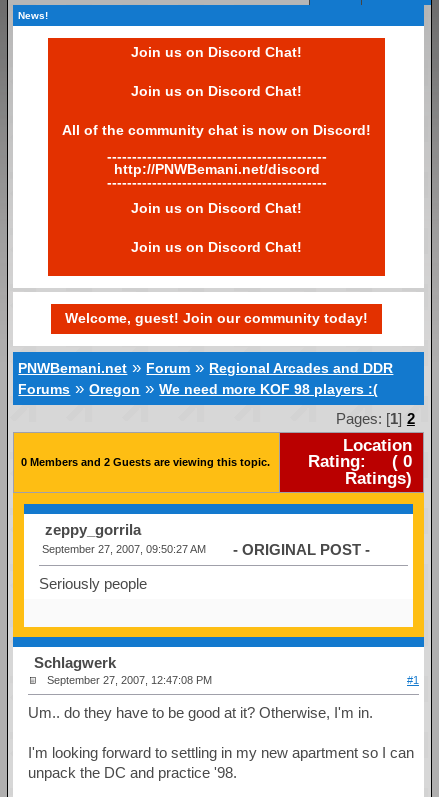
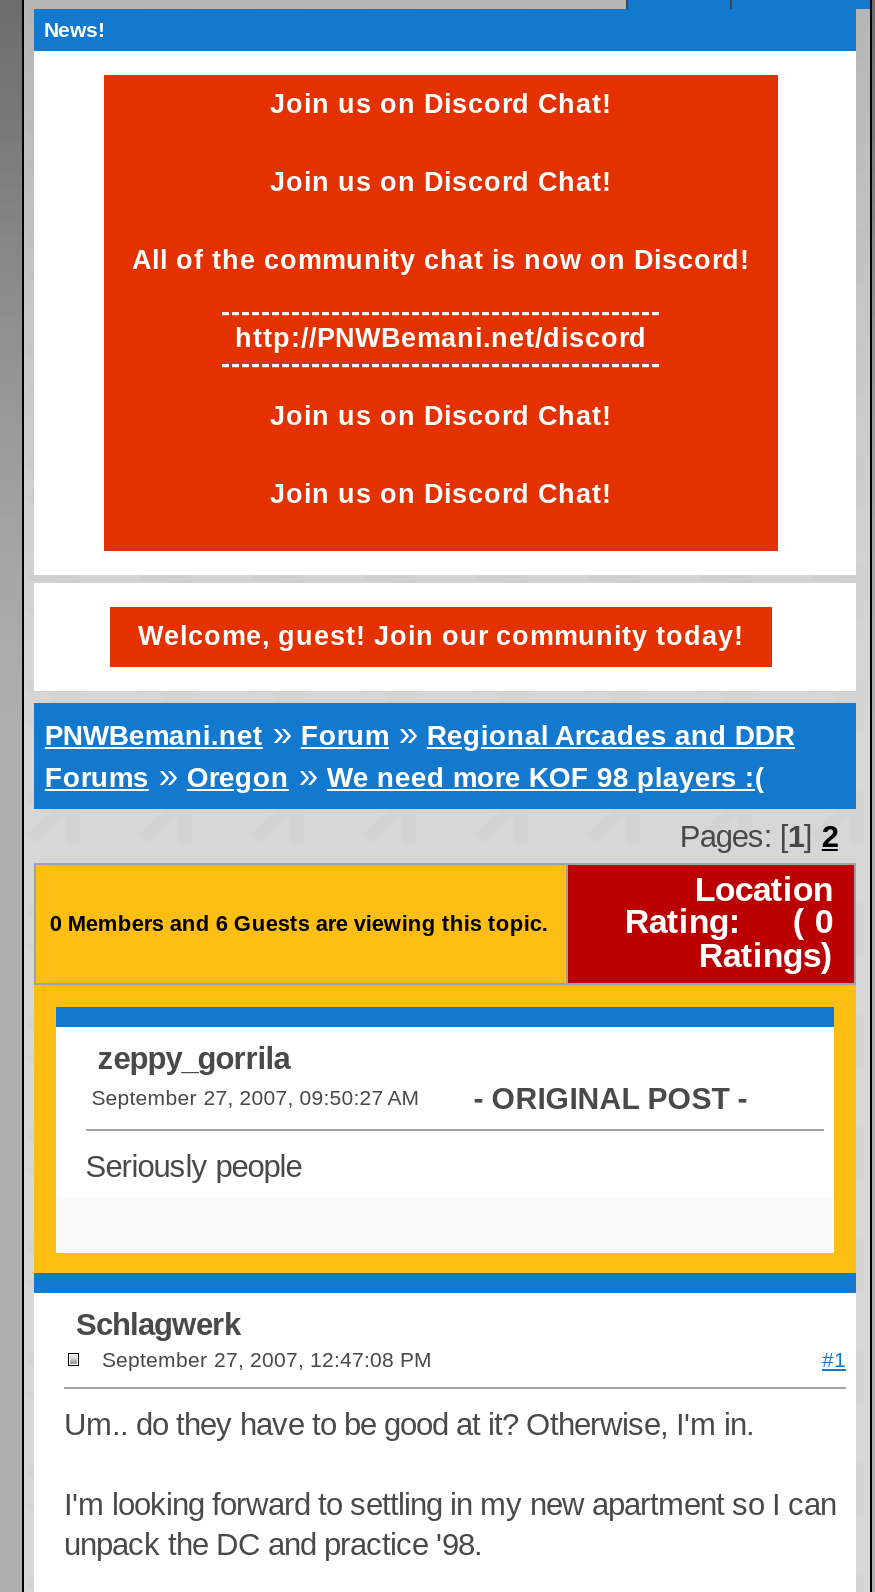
- 0 Members and 2 Guests are viewing this topic.
+ 0 Members and 6 Guests are viewing this topic.
